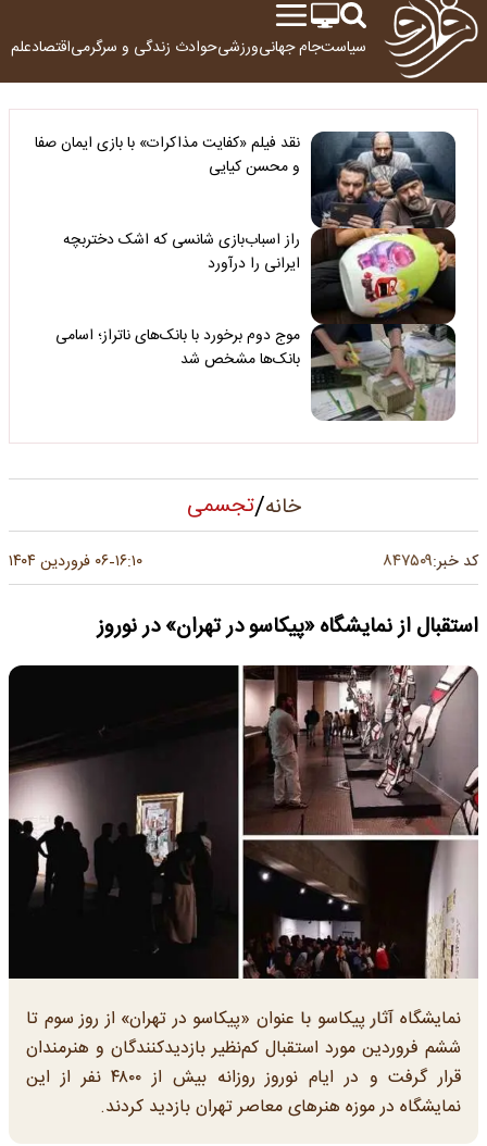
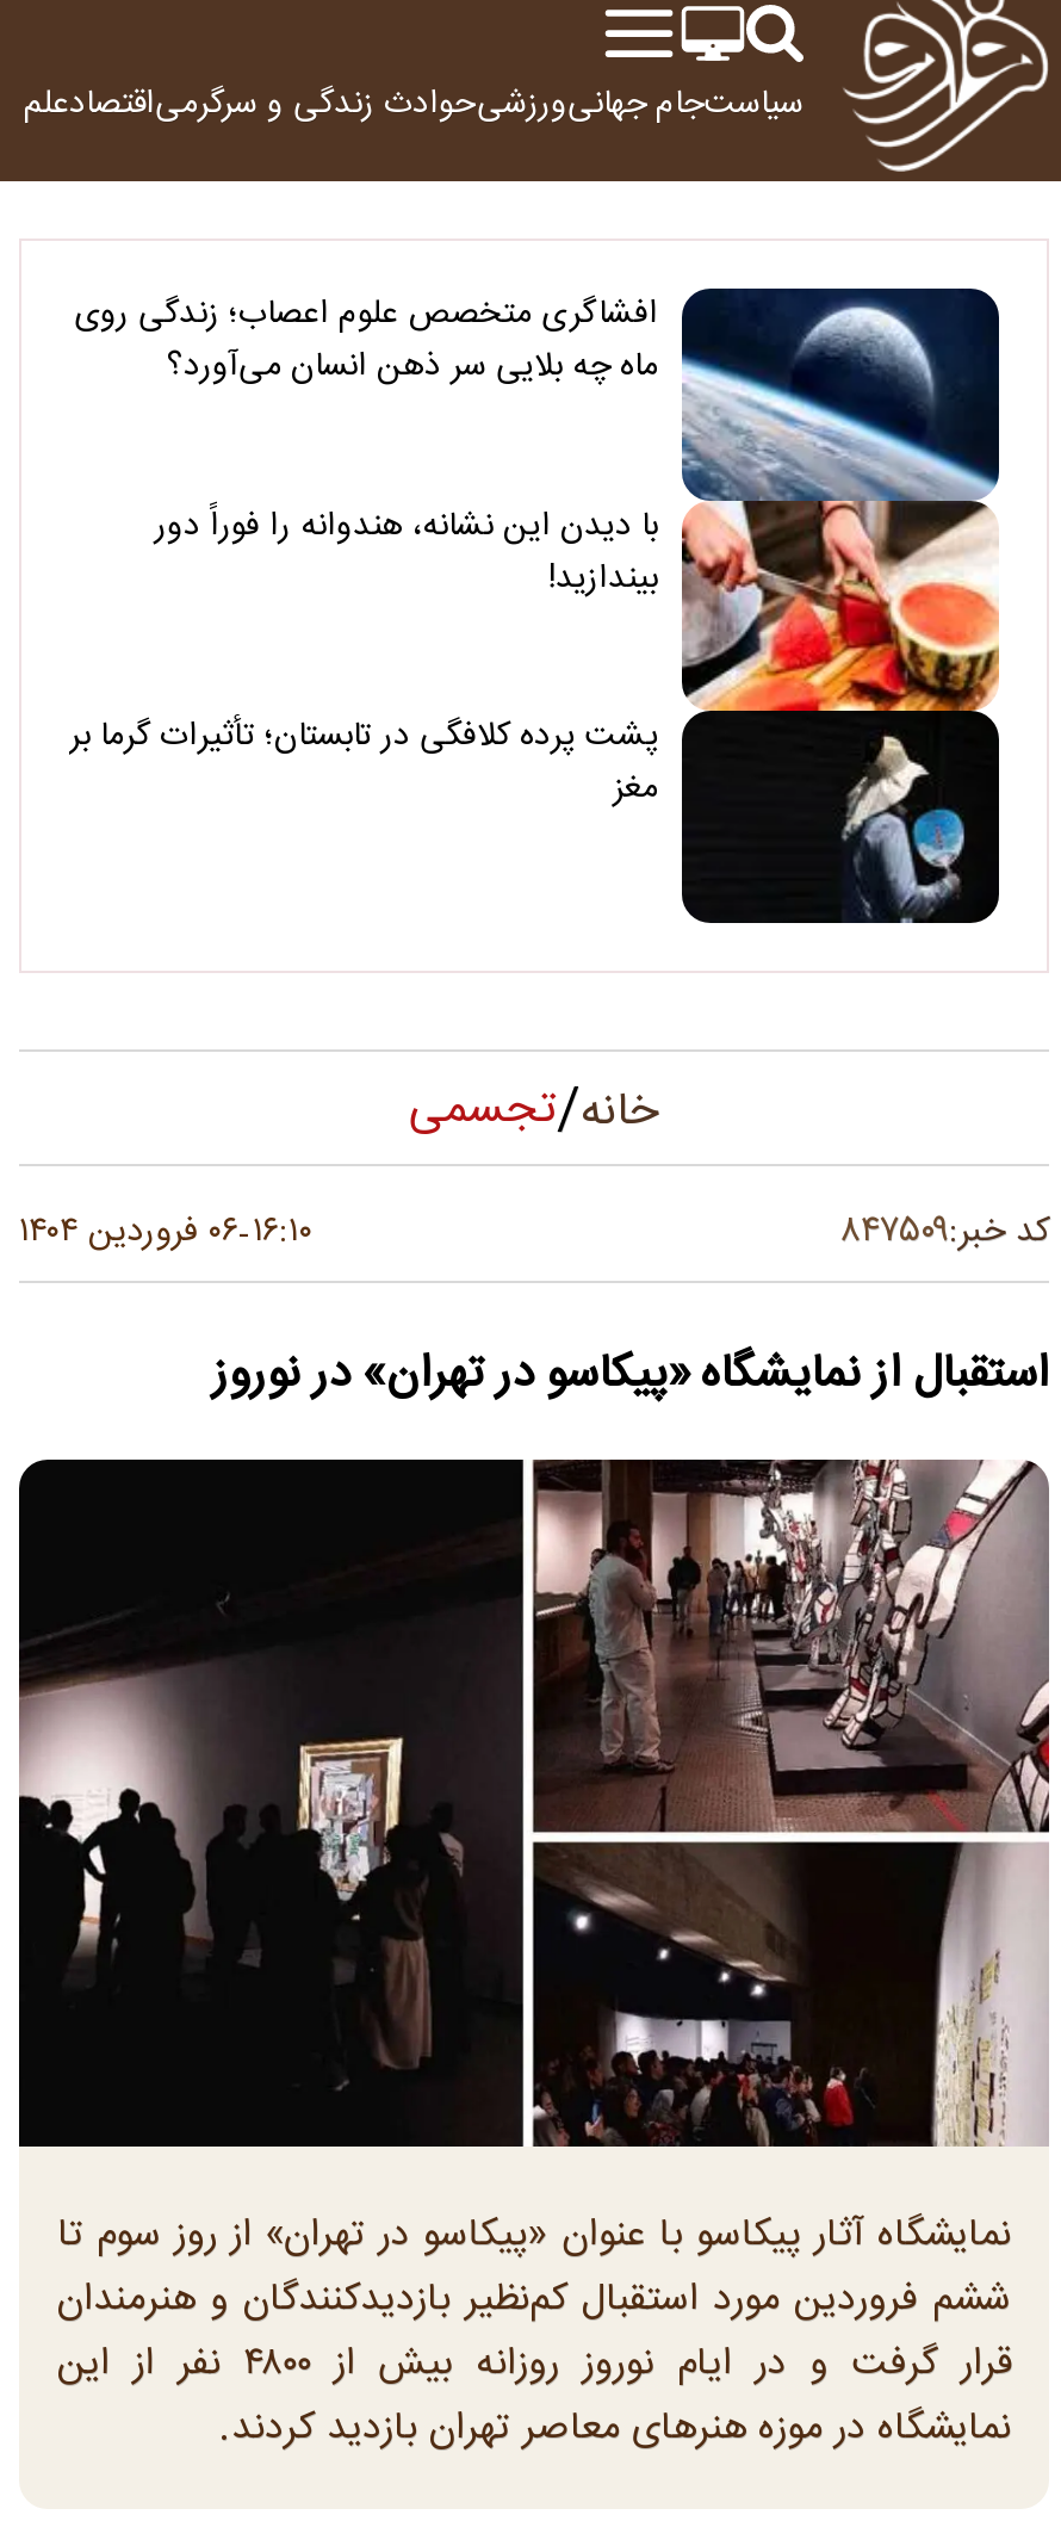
- [image]
- نقد فیلم «کفایت مذاکرات» با بازی ایمان صفا
- و محسن کیایی
+ [image]
+ افشاگری متخصص علوم اعصاب؛ زندگی روی
+ ماه چه بلایی سر ذهن انسان می‌آورد؟

- راز اسباب‌بازی شانسی که اشک دختربچه
- ایرانی را درآورد
+ با دیدن این نشانه، هندوانه را فوراً دور
+ بیندازید!

- موج دوم برخورد با بانک‌های ناتراز؛ اسامی
- بانک‌ها مشخص شد
+ پشت پرده کلافگی در تابستان؛ تأثیرات گرما بر
+ مغز
